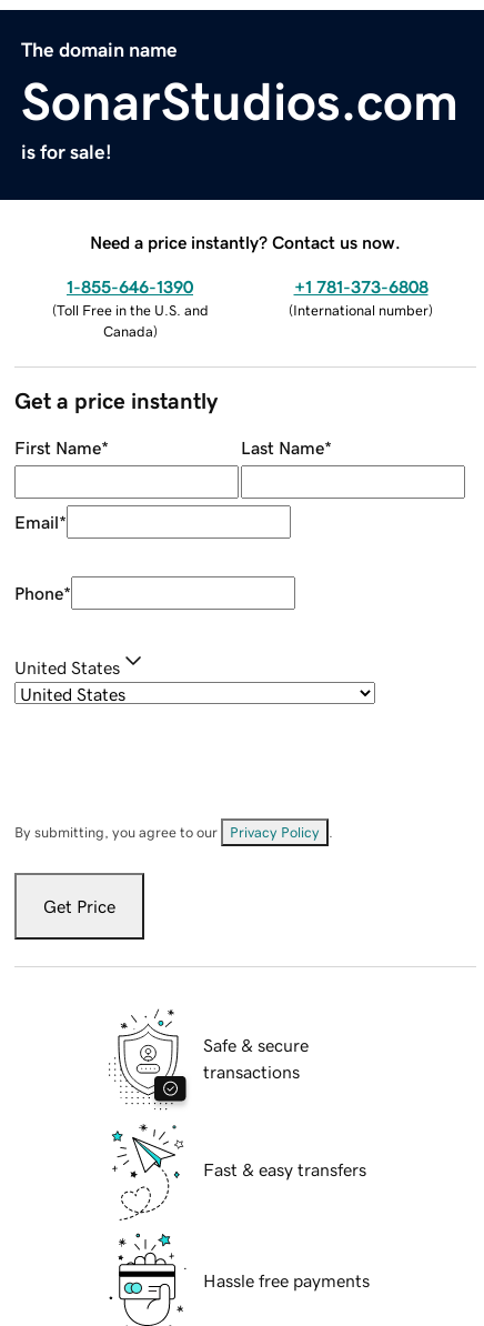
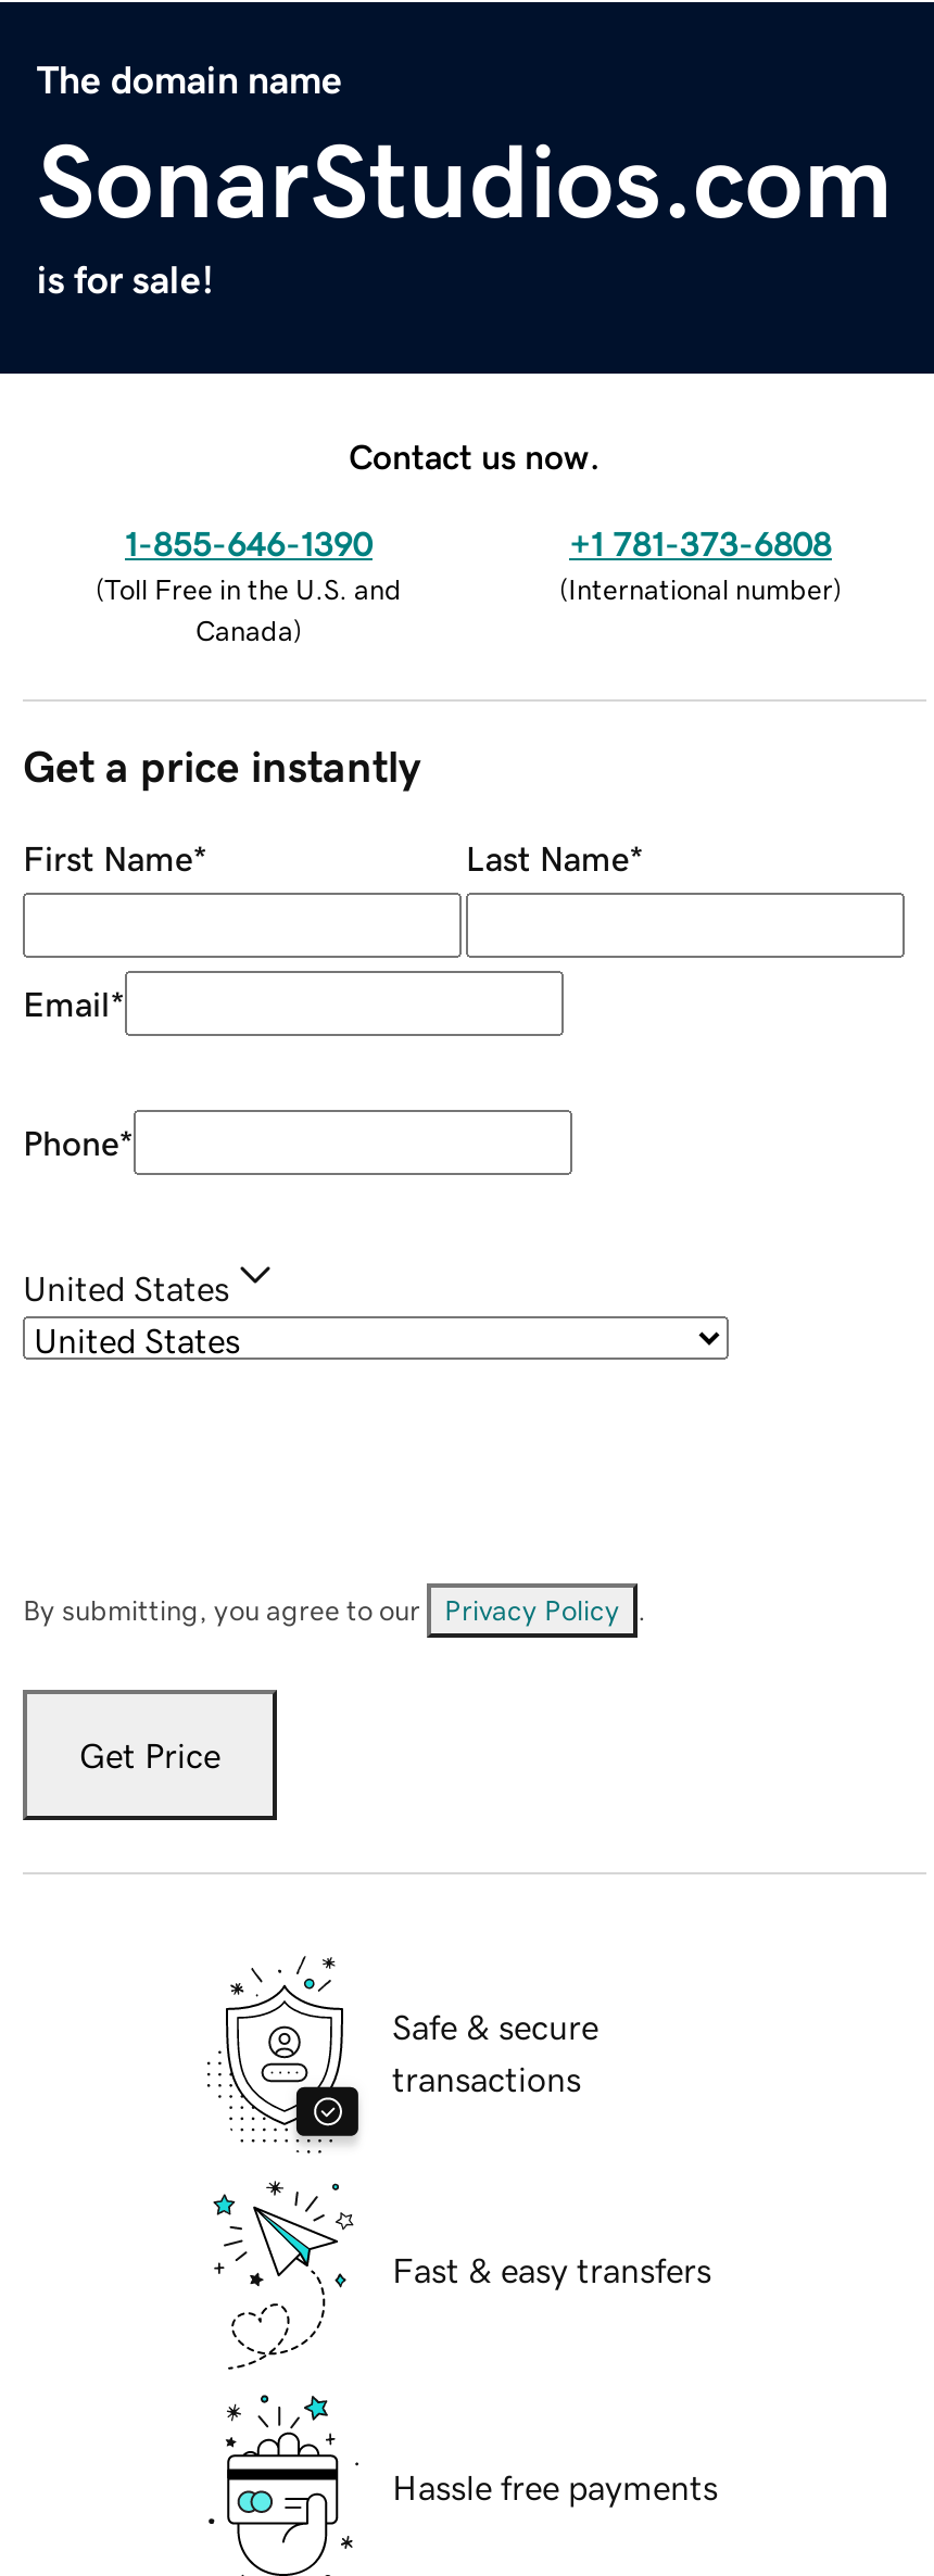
- Need a price instantly? Contact us now.
+ Contact us now.
